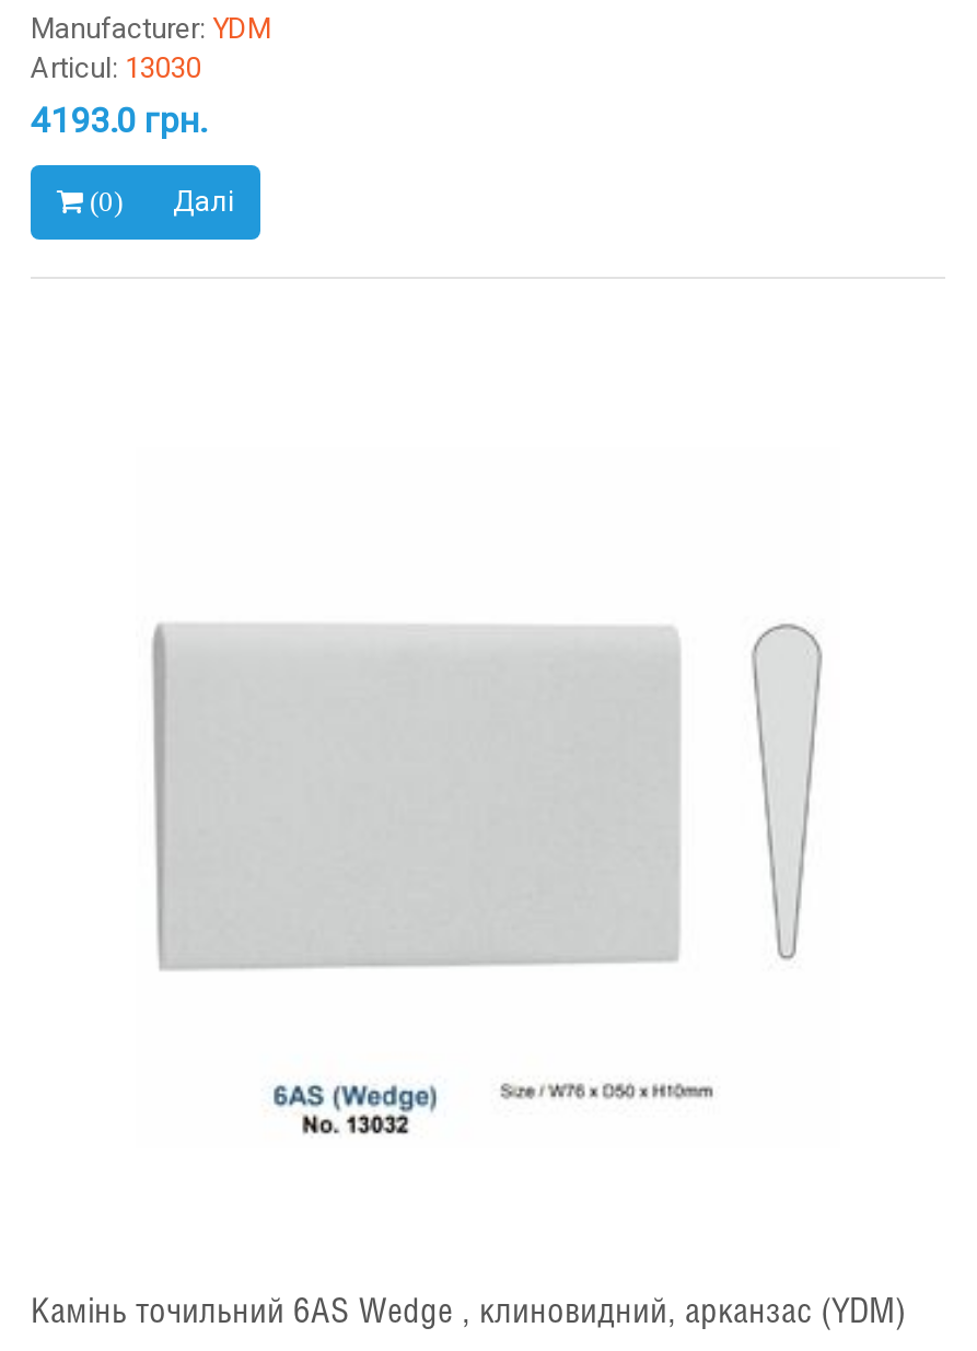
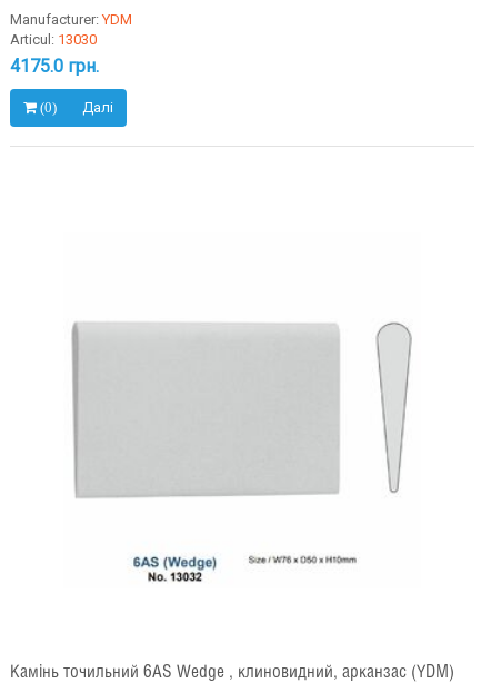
- 4193.0 грн.
+ 4175.0 грн.
